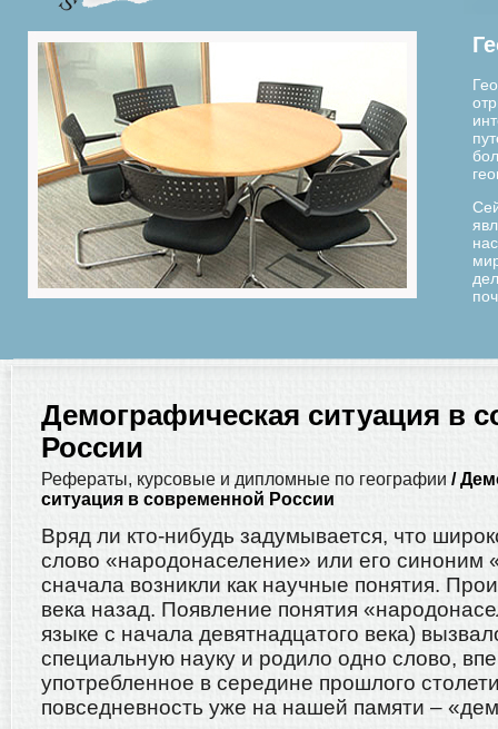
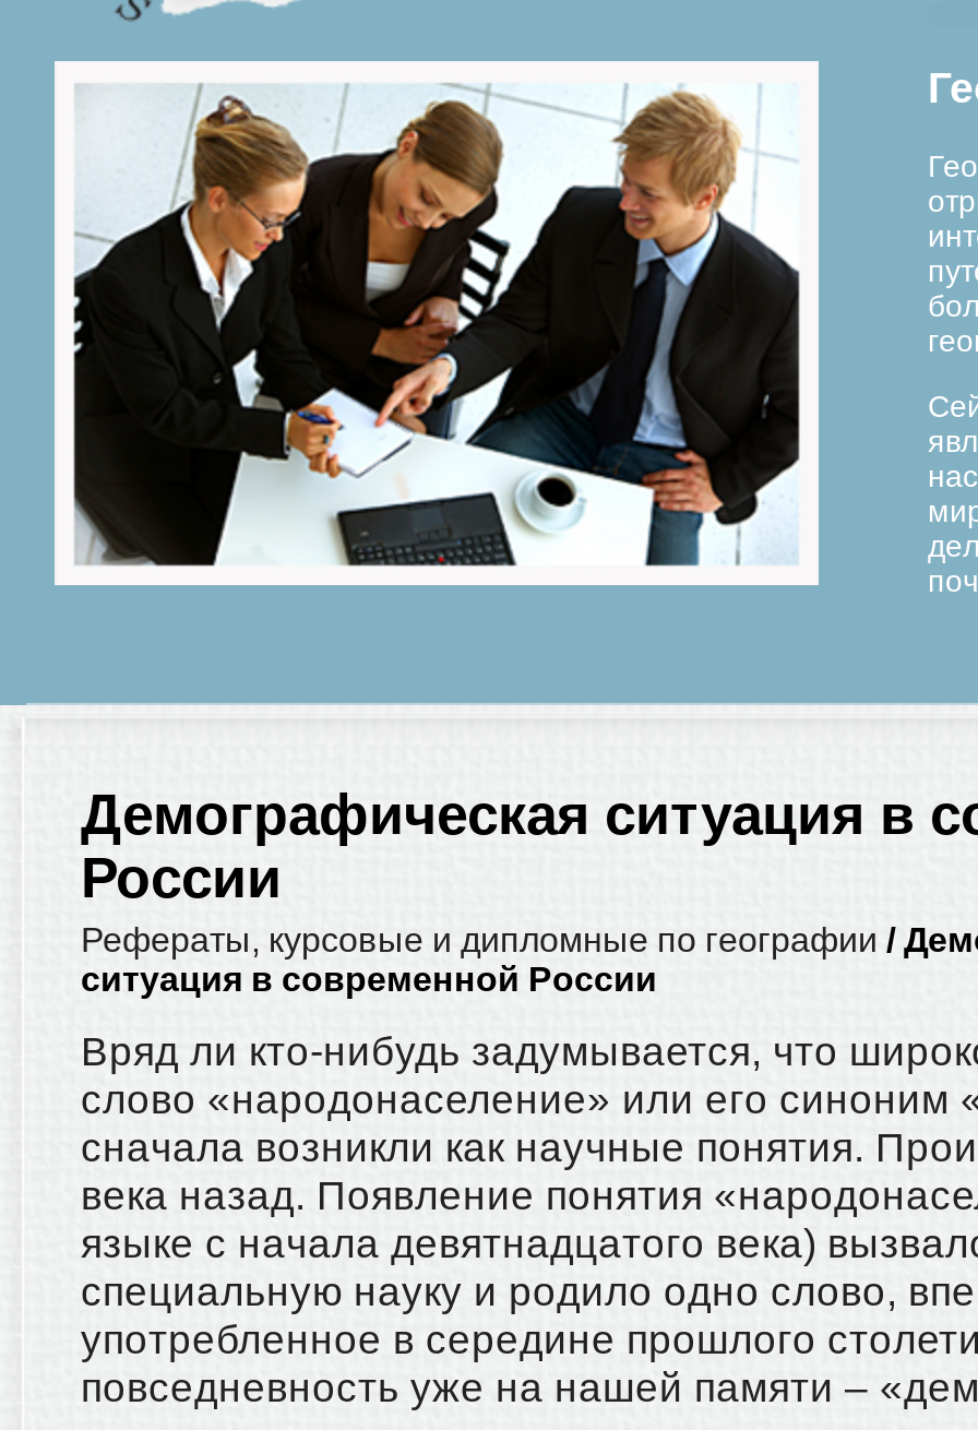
- [image]
+ [image]
